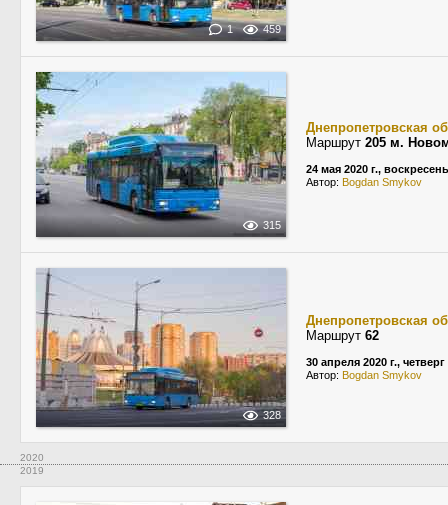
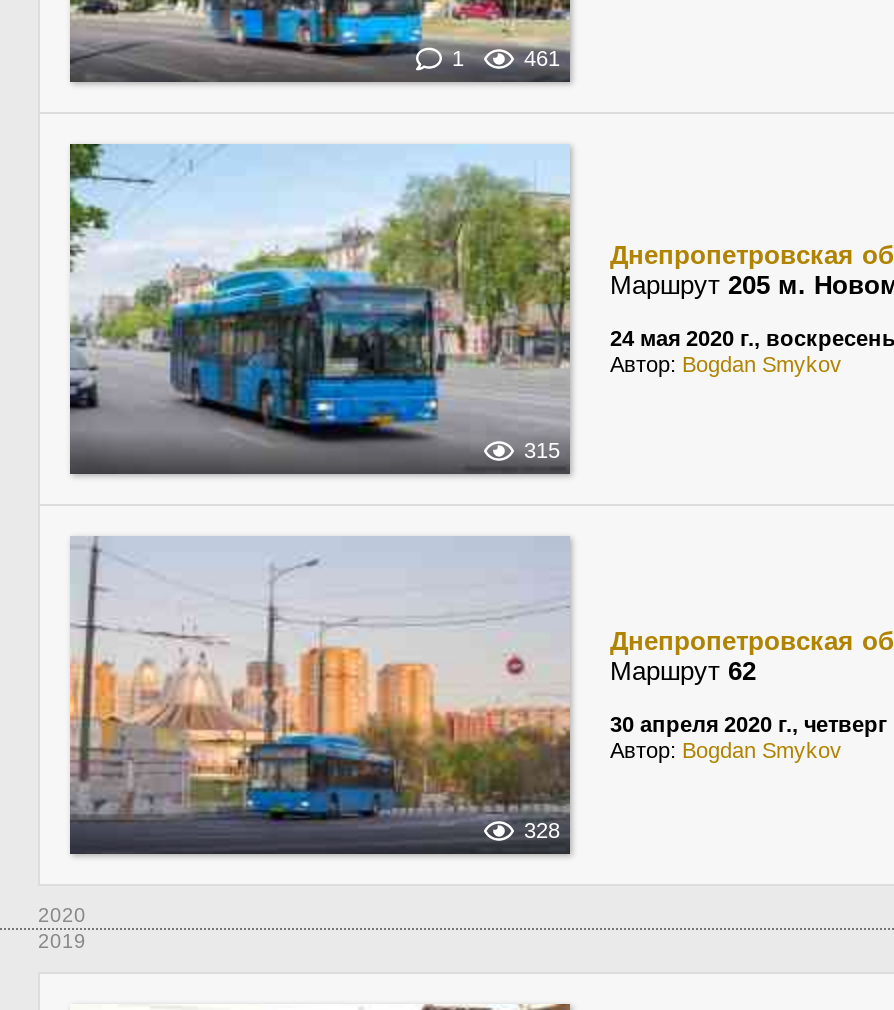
- 459
+ 461
